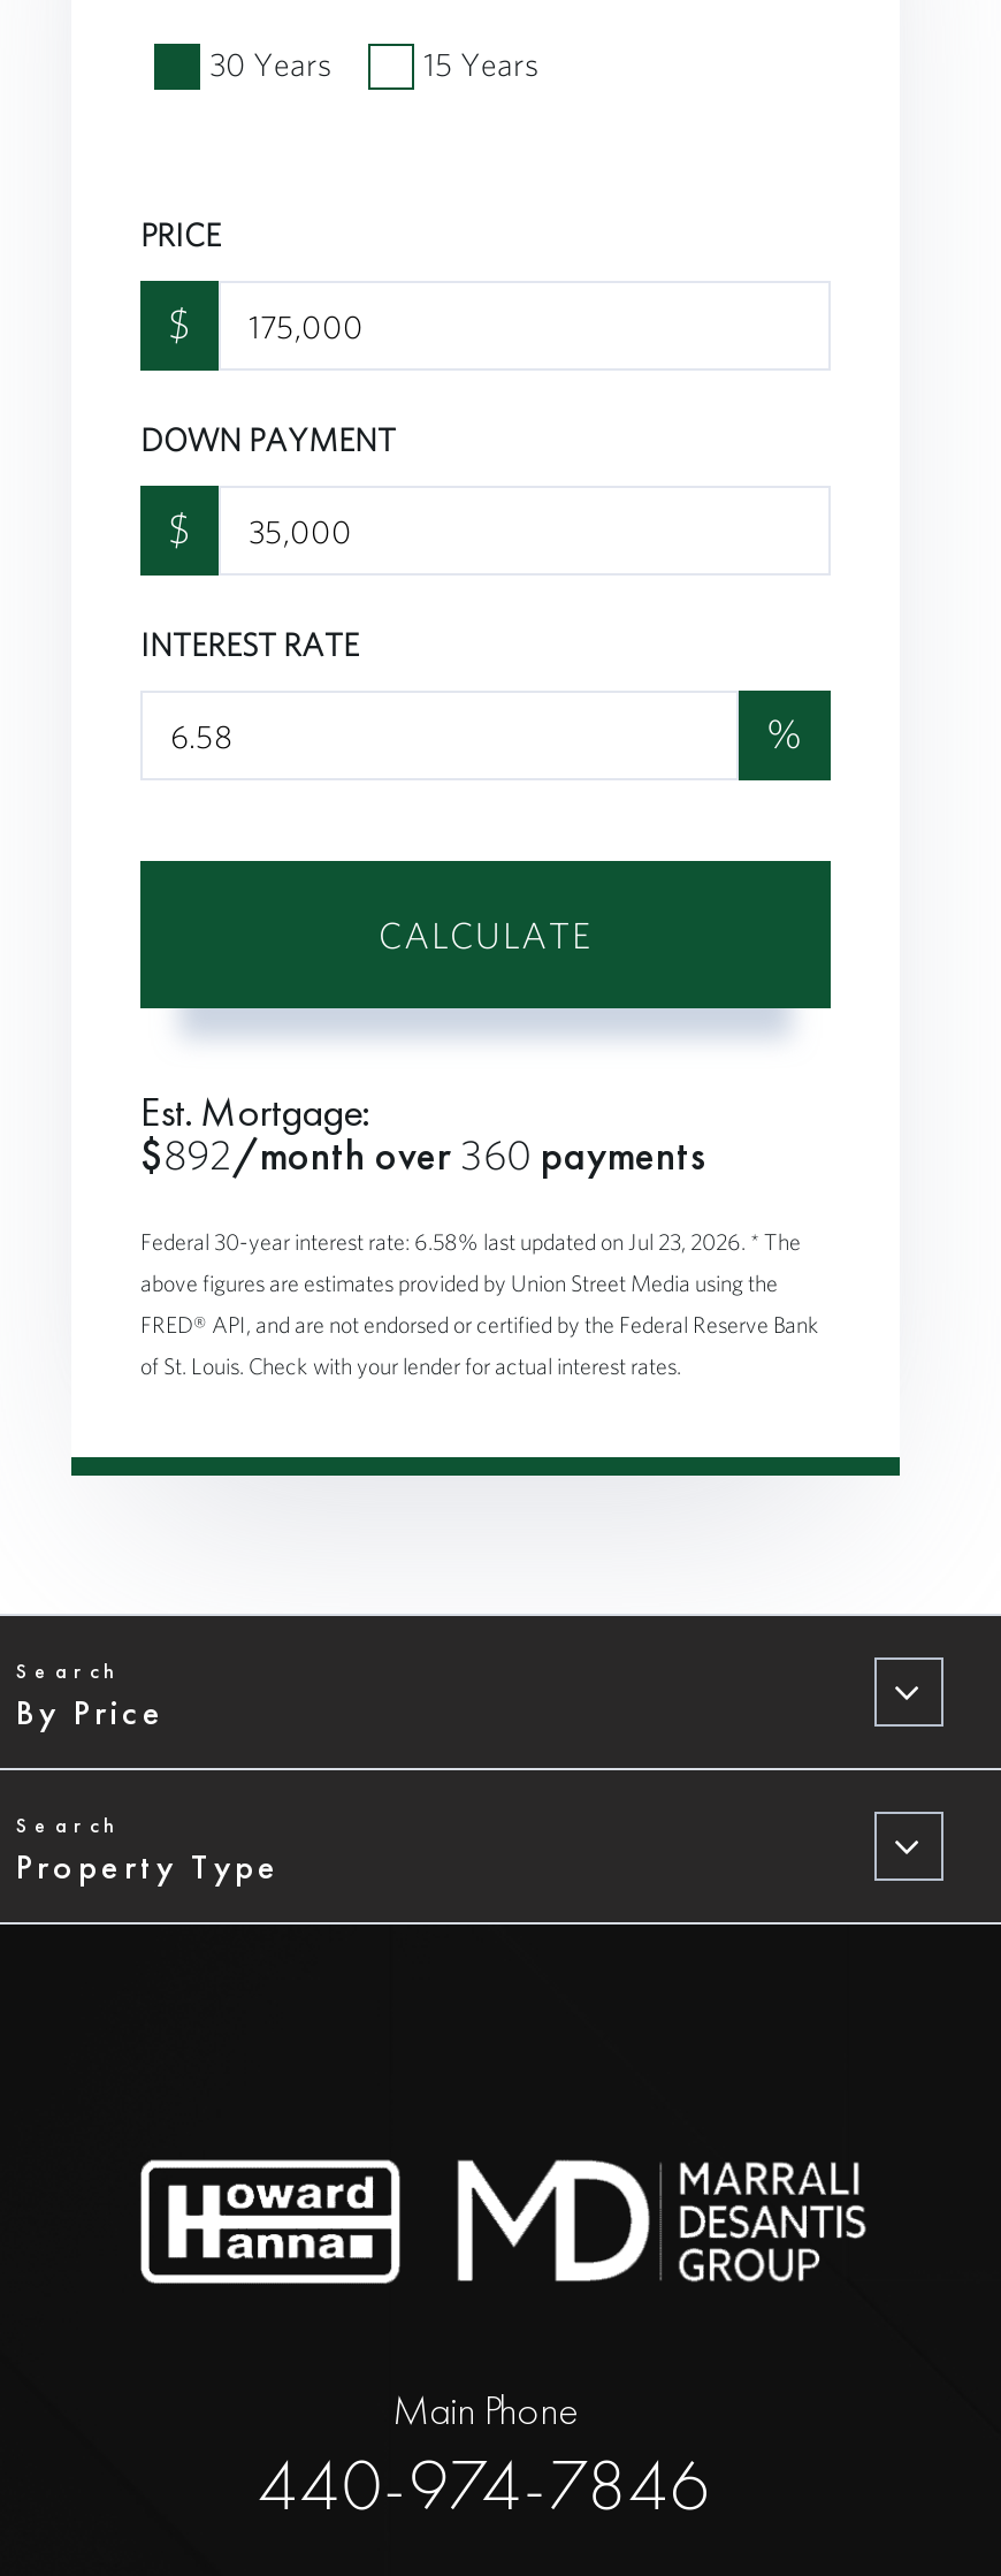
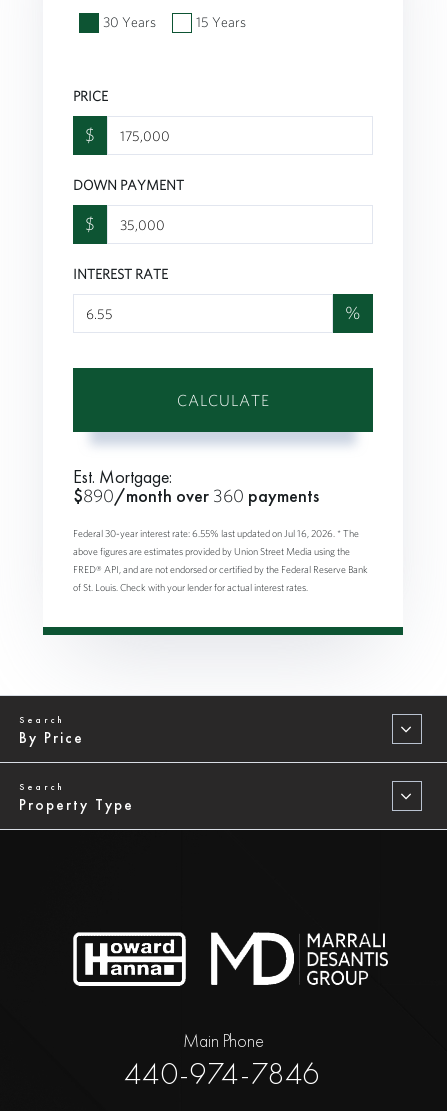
- $892/month over 360 payments
+ $890/month over 360 payments

- Federal 30-year interest rate: 6.58% last updated on Jul 23, 2026. * The
+ Federal 30-year interest rate: 6.55% last updated on Jul 16, 2026. * The
